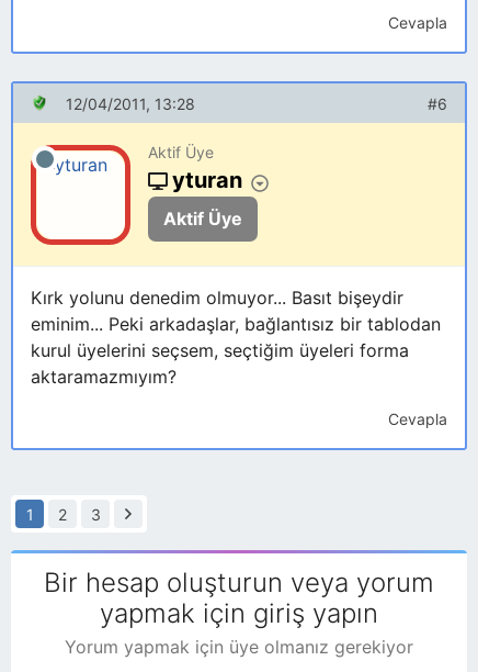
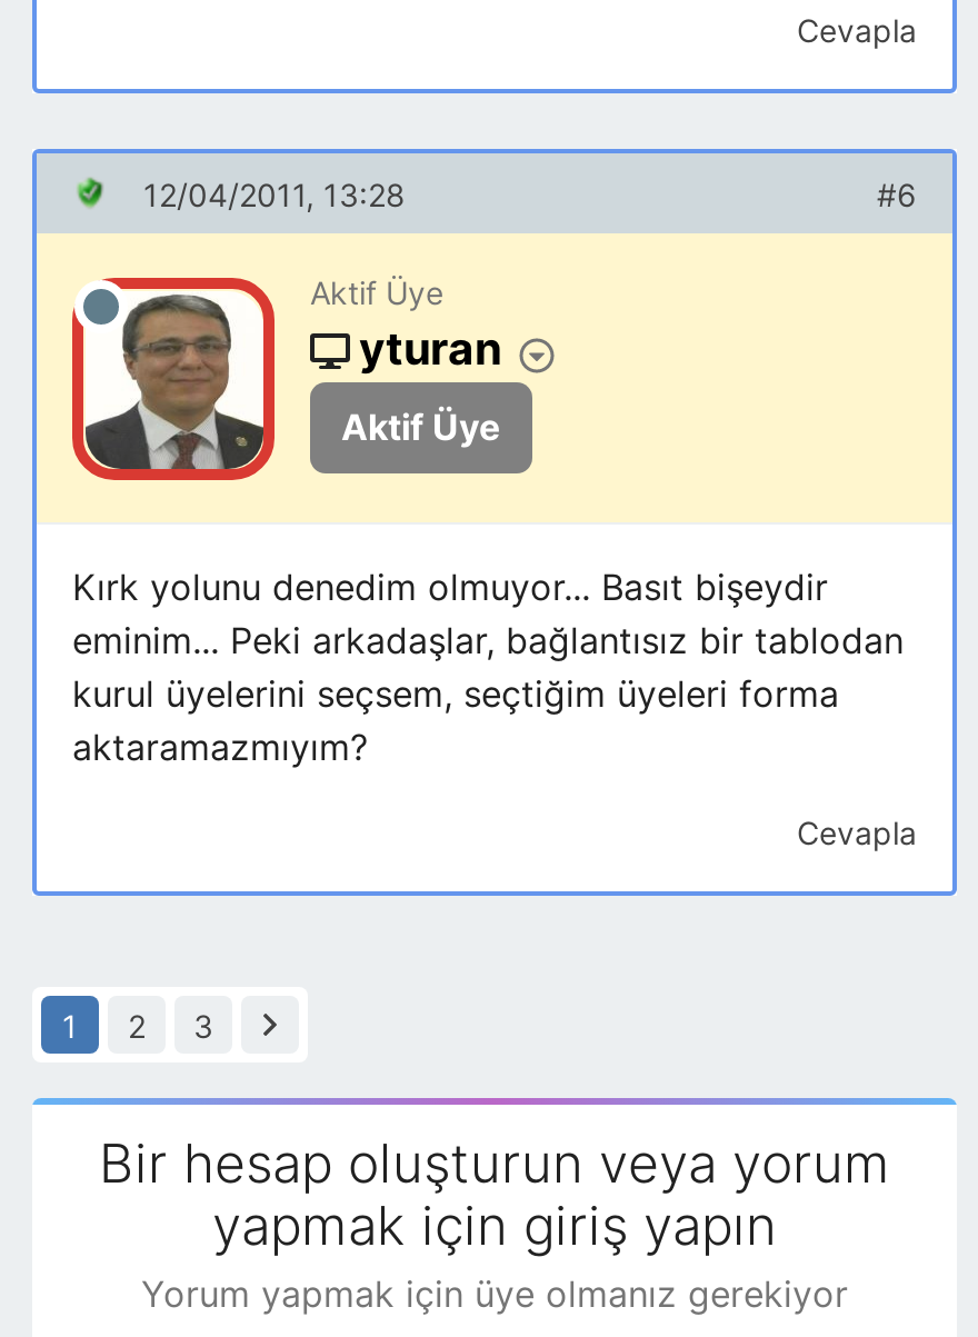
- [image]
+ [image]
